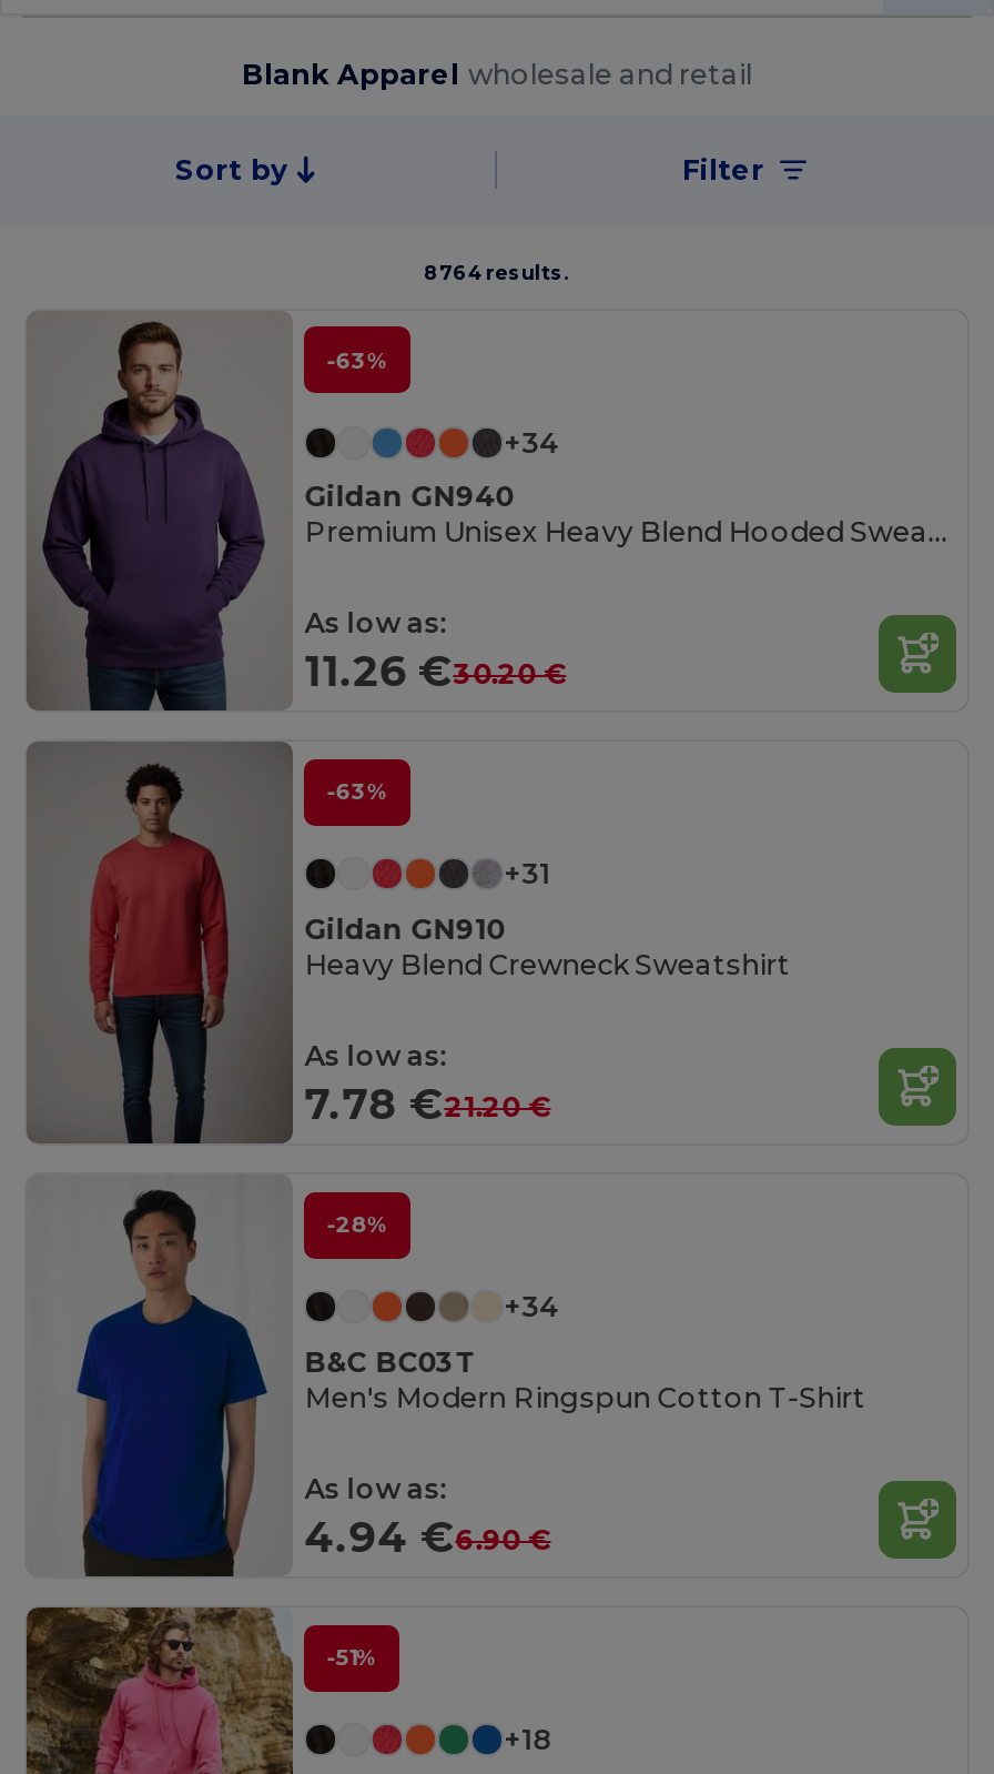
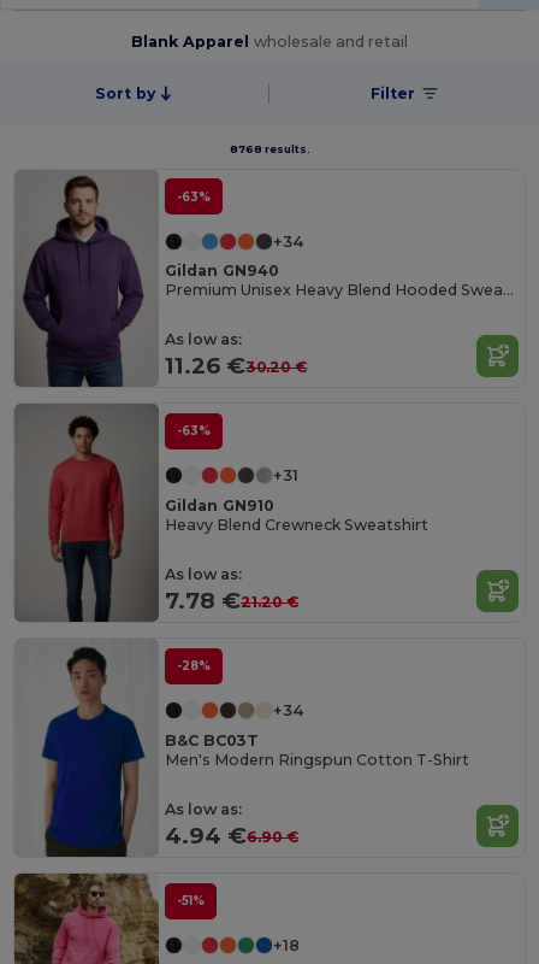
- 8764 results.
+ 8768 results.
